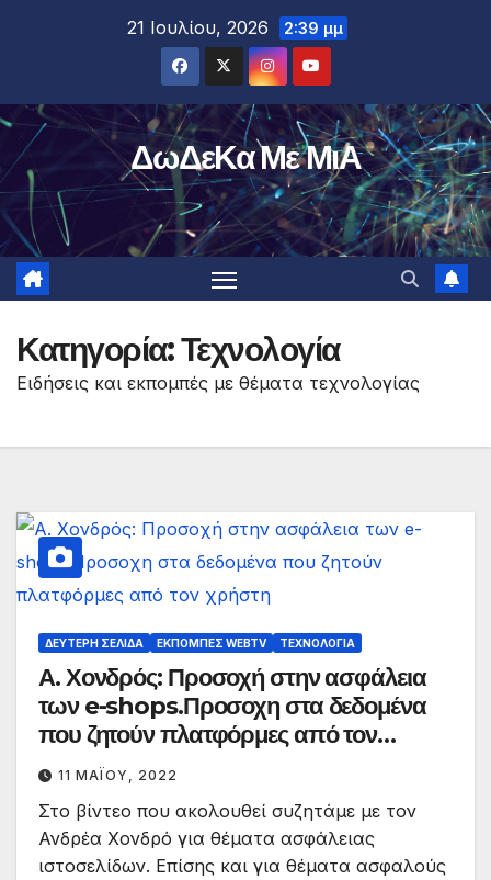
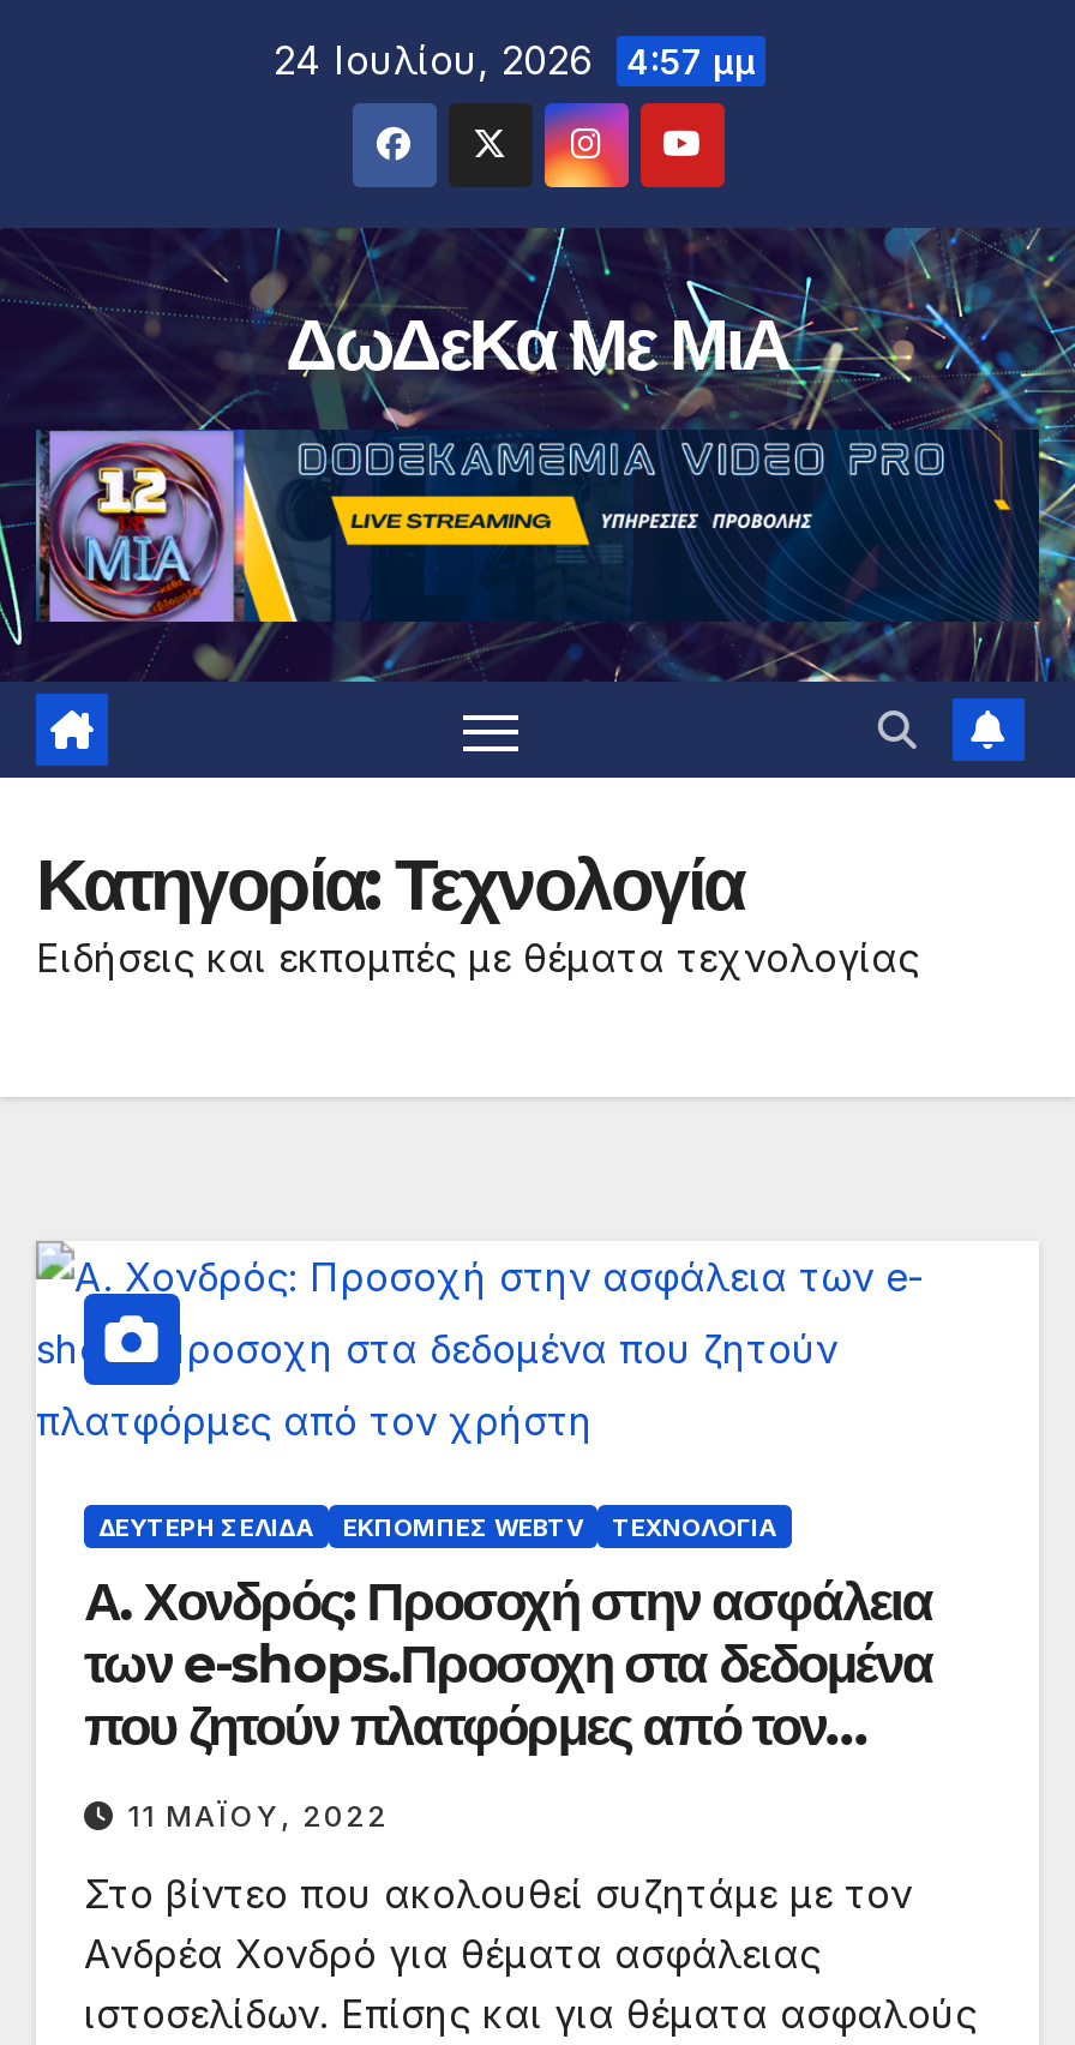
- 21 Ιουλίου, 2026 2:39 μμ
+ 24 Ιουλίου, 2026 4:57 μμ

- [image]
+ [image]
